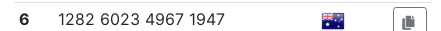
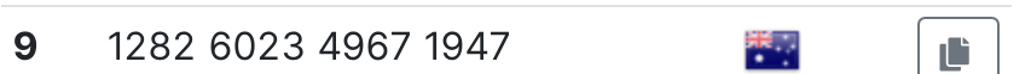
- 6 1282 6023 4967 1947
+ 9 1282 6023 4967 1947
